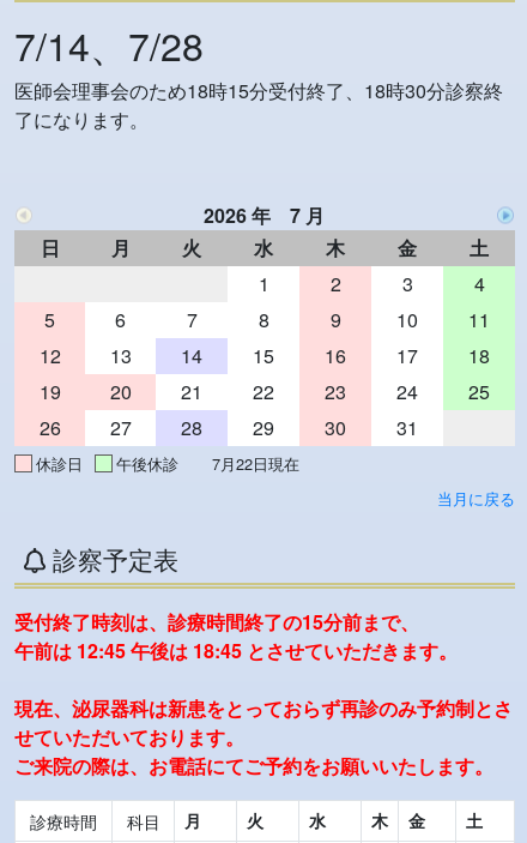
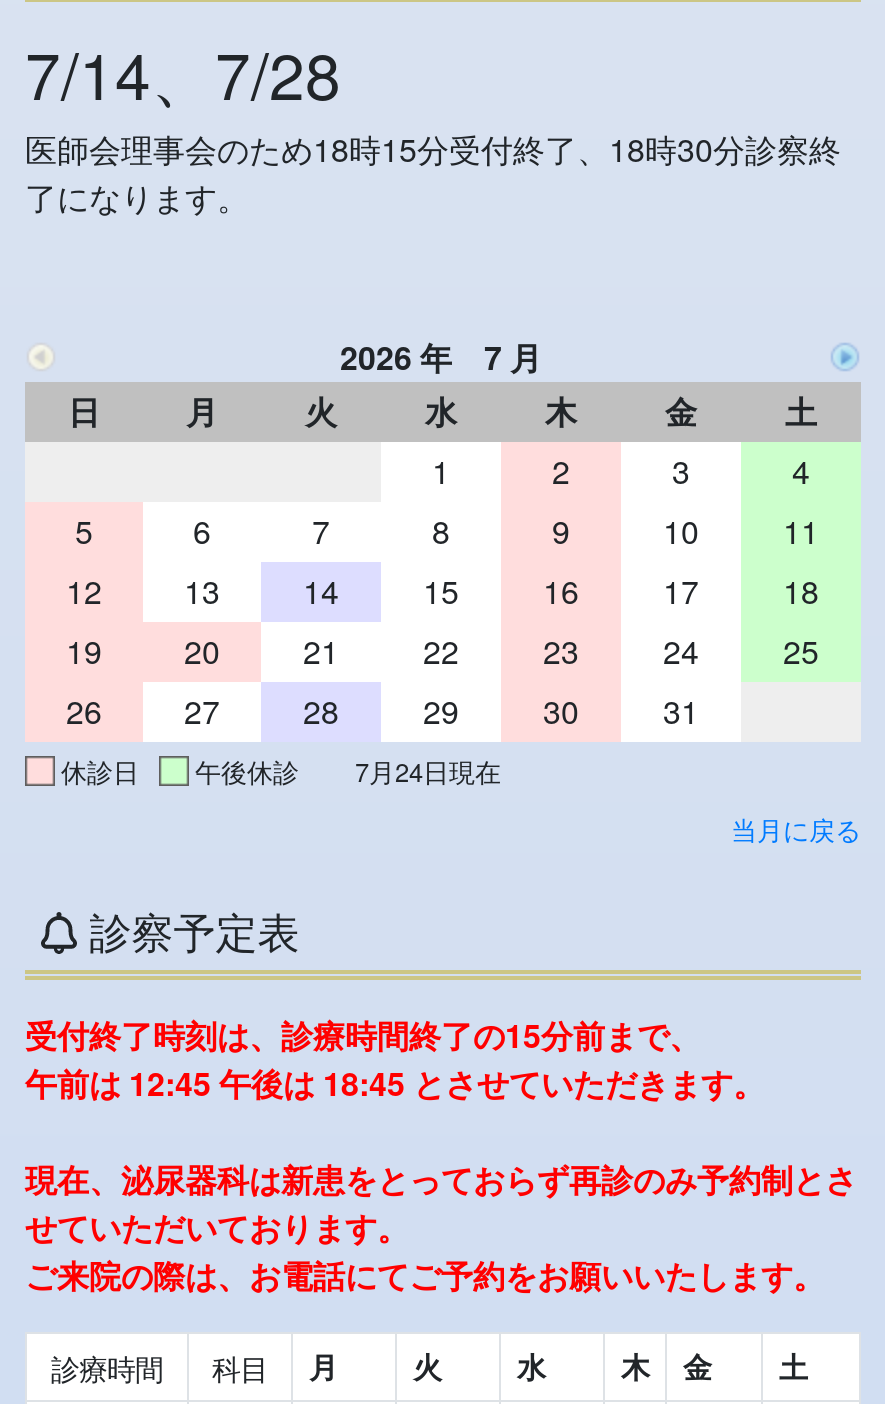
- 休診日 午後休診 7月22日現在
+ 休診日 午後休診 7月24日現在
